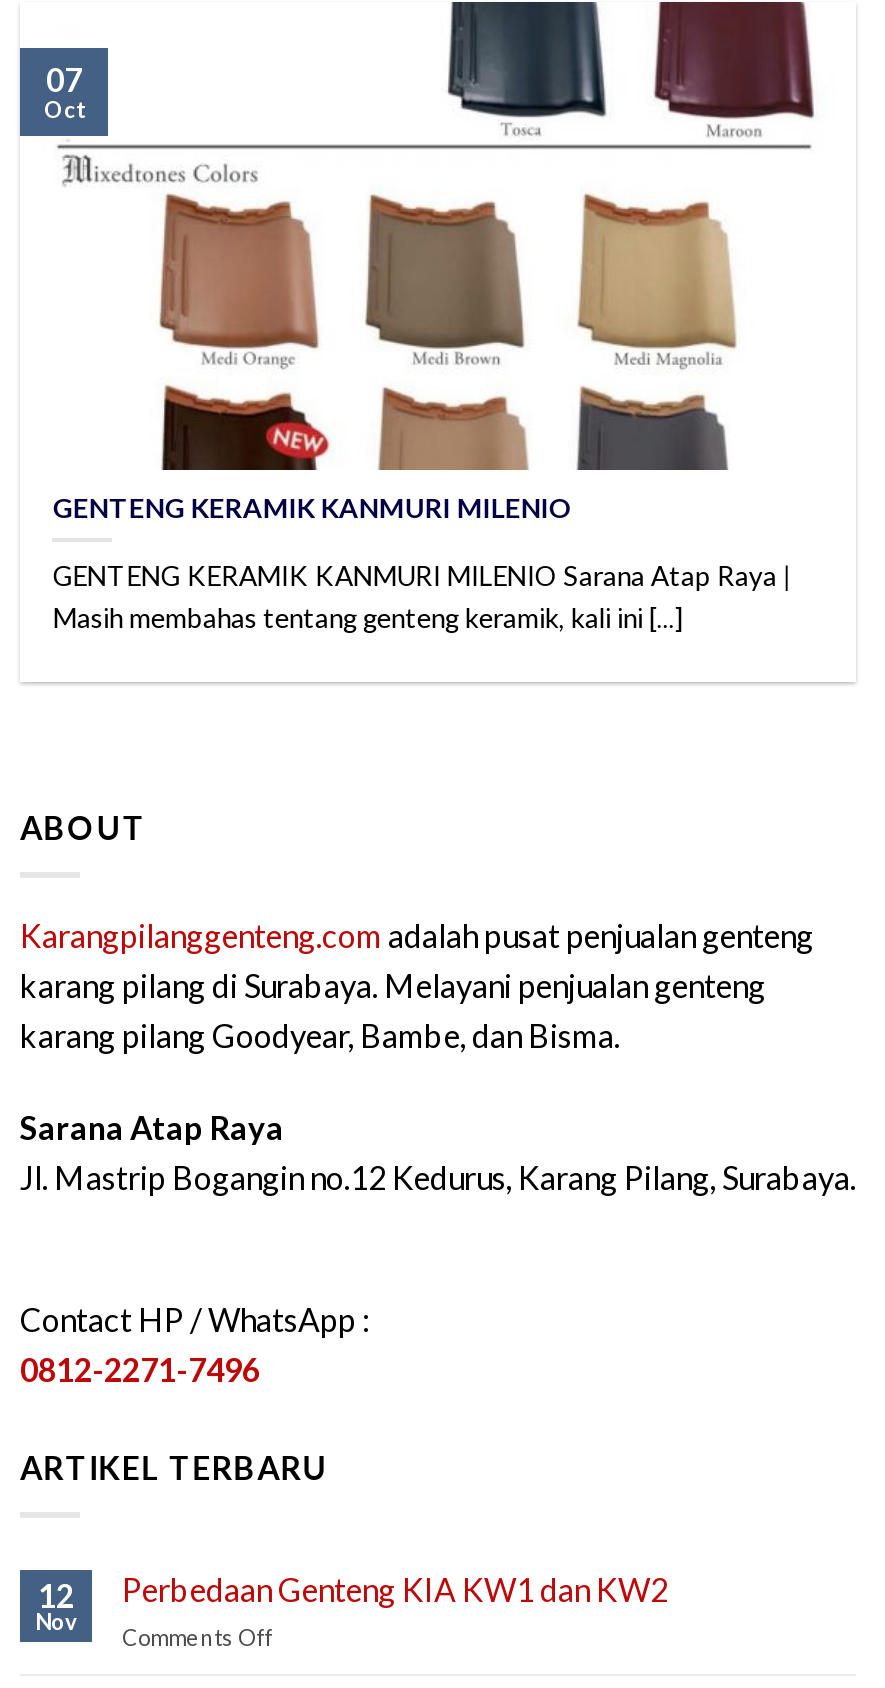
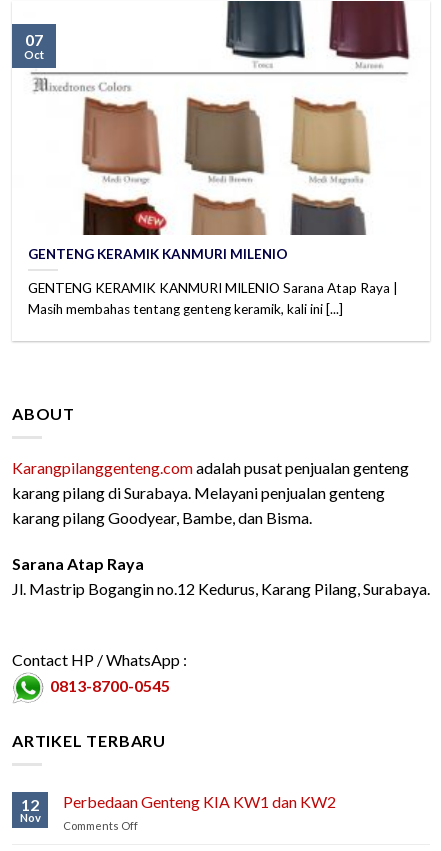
- 0812-2271-7496
+ 0813-8700-0545
